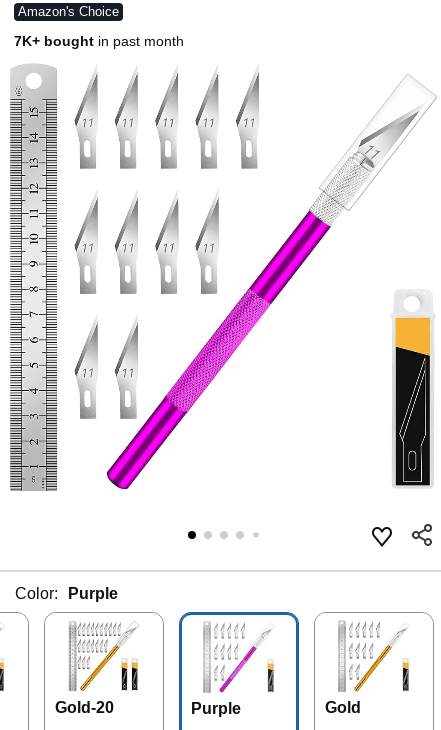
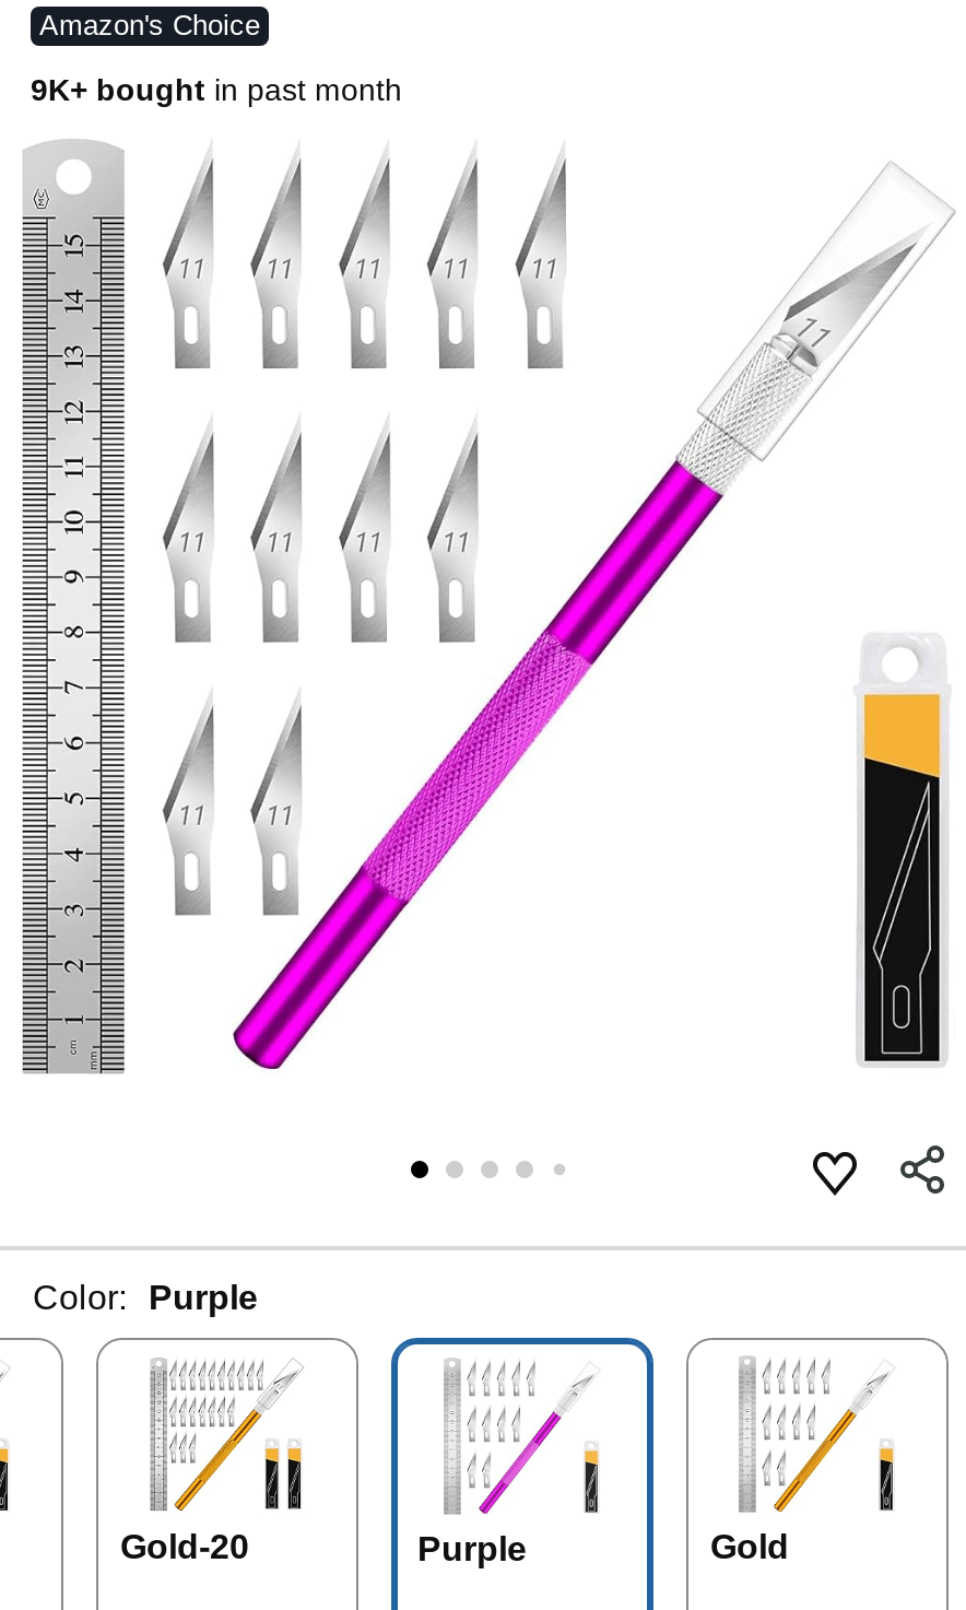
- 7K+ bought in past month
+ 9K+ bought in past month
